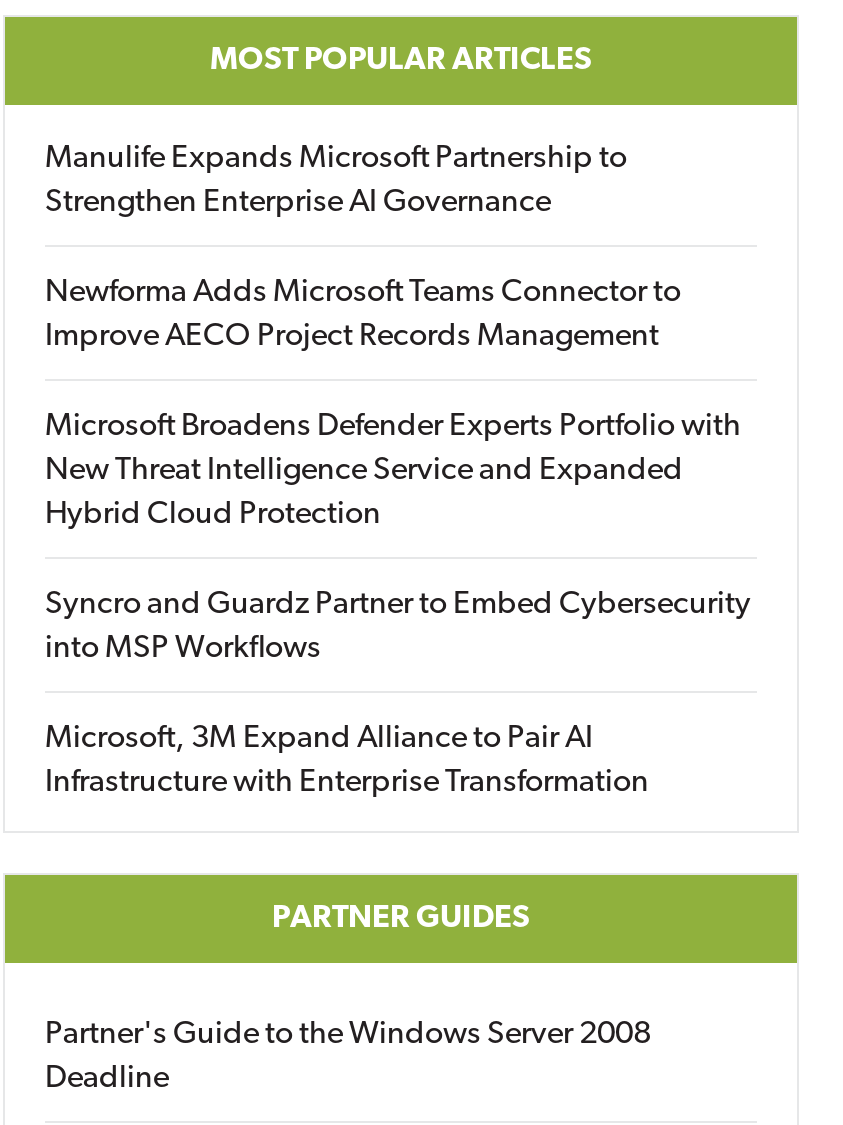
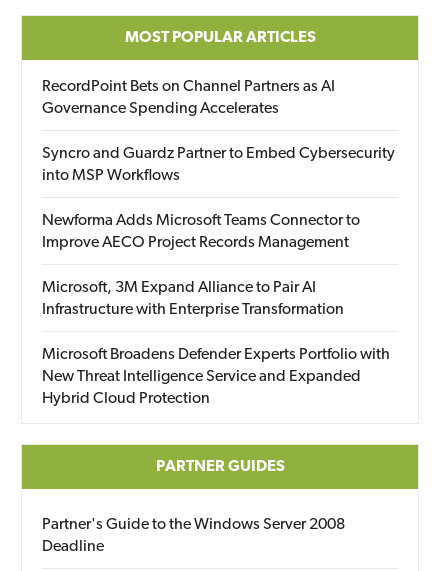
- Manulife Expands Microsoft Partnership to
- Strengthen Enterprise AI Governance
+ RecordPoint Bets on Channel Partners as AI
+ Governance Spending Accelerates

moved down: Newforma Adds Microsoft Teams Connector to | Improve AECO Project Records Management

moved down: Microsoft Broadens Defender Experts Portfolio with | New Threat Intelligence Service and Expanded | Hybrid Cloud Protection

moved up: Syncro and Guardz Partner to Embed Cybersecurity | into MSP Workflows

moved up: Microsoft, 3M Expand Alliance to Pair AI | Infrastructure with Enterprise Transformation
